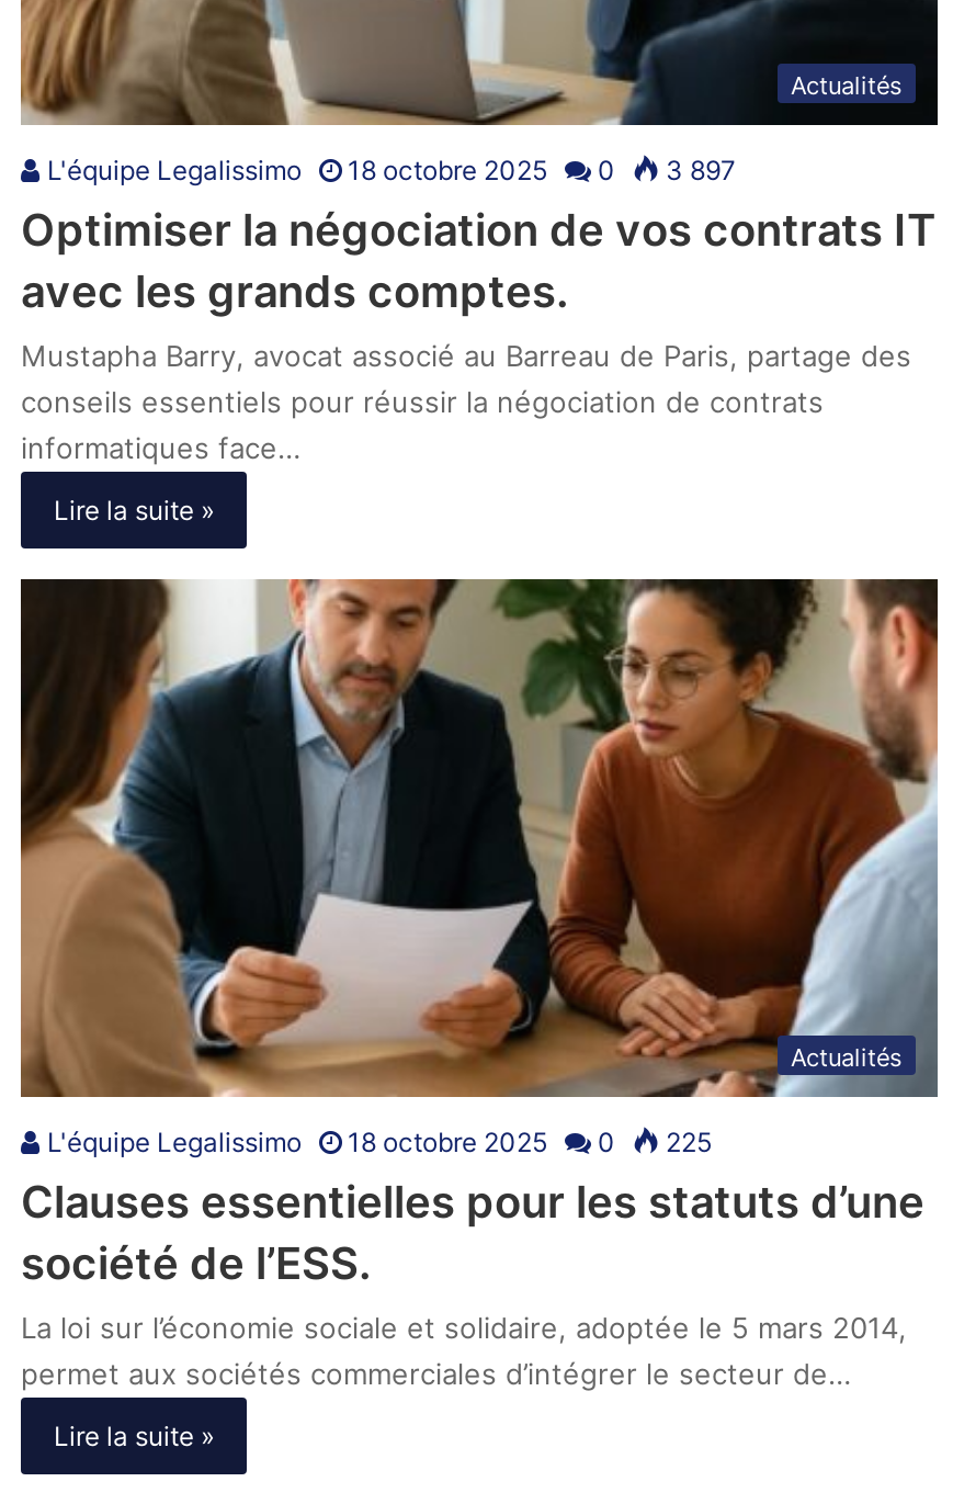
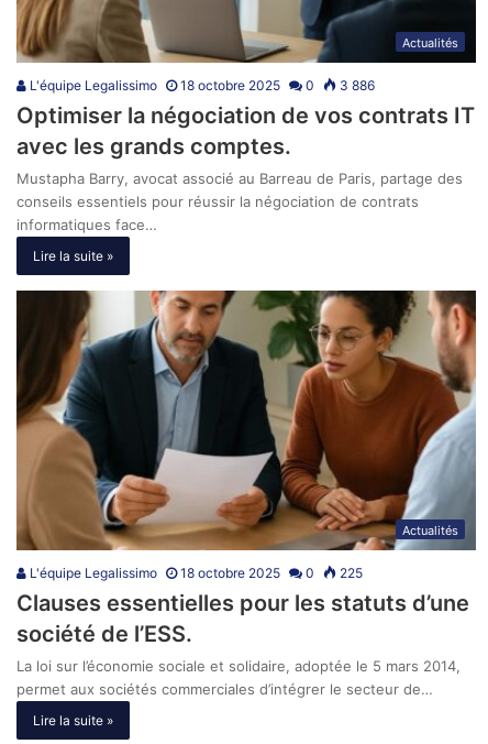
- L'équipe Legalissimo 18 octobre 2025 0 3 897
+ L'équipe Legalissimo 18 octobre 2025 0 3 886
